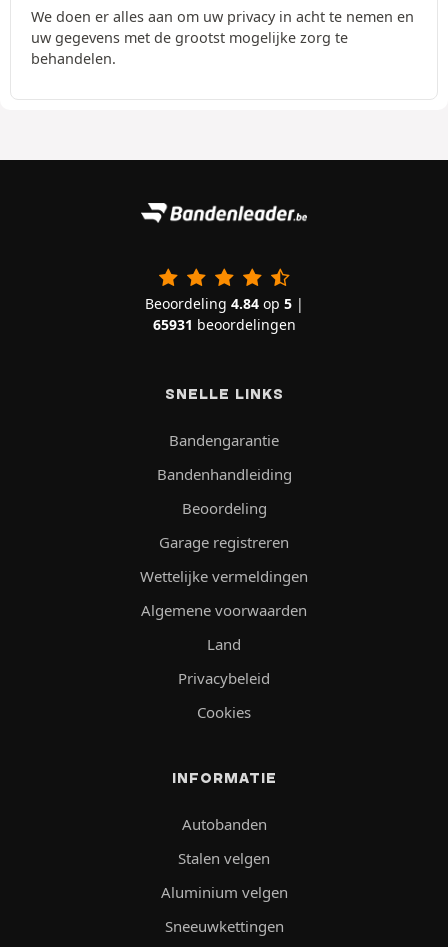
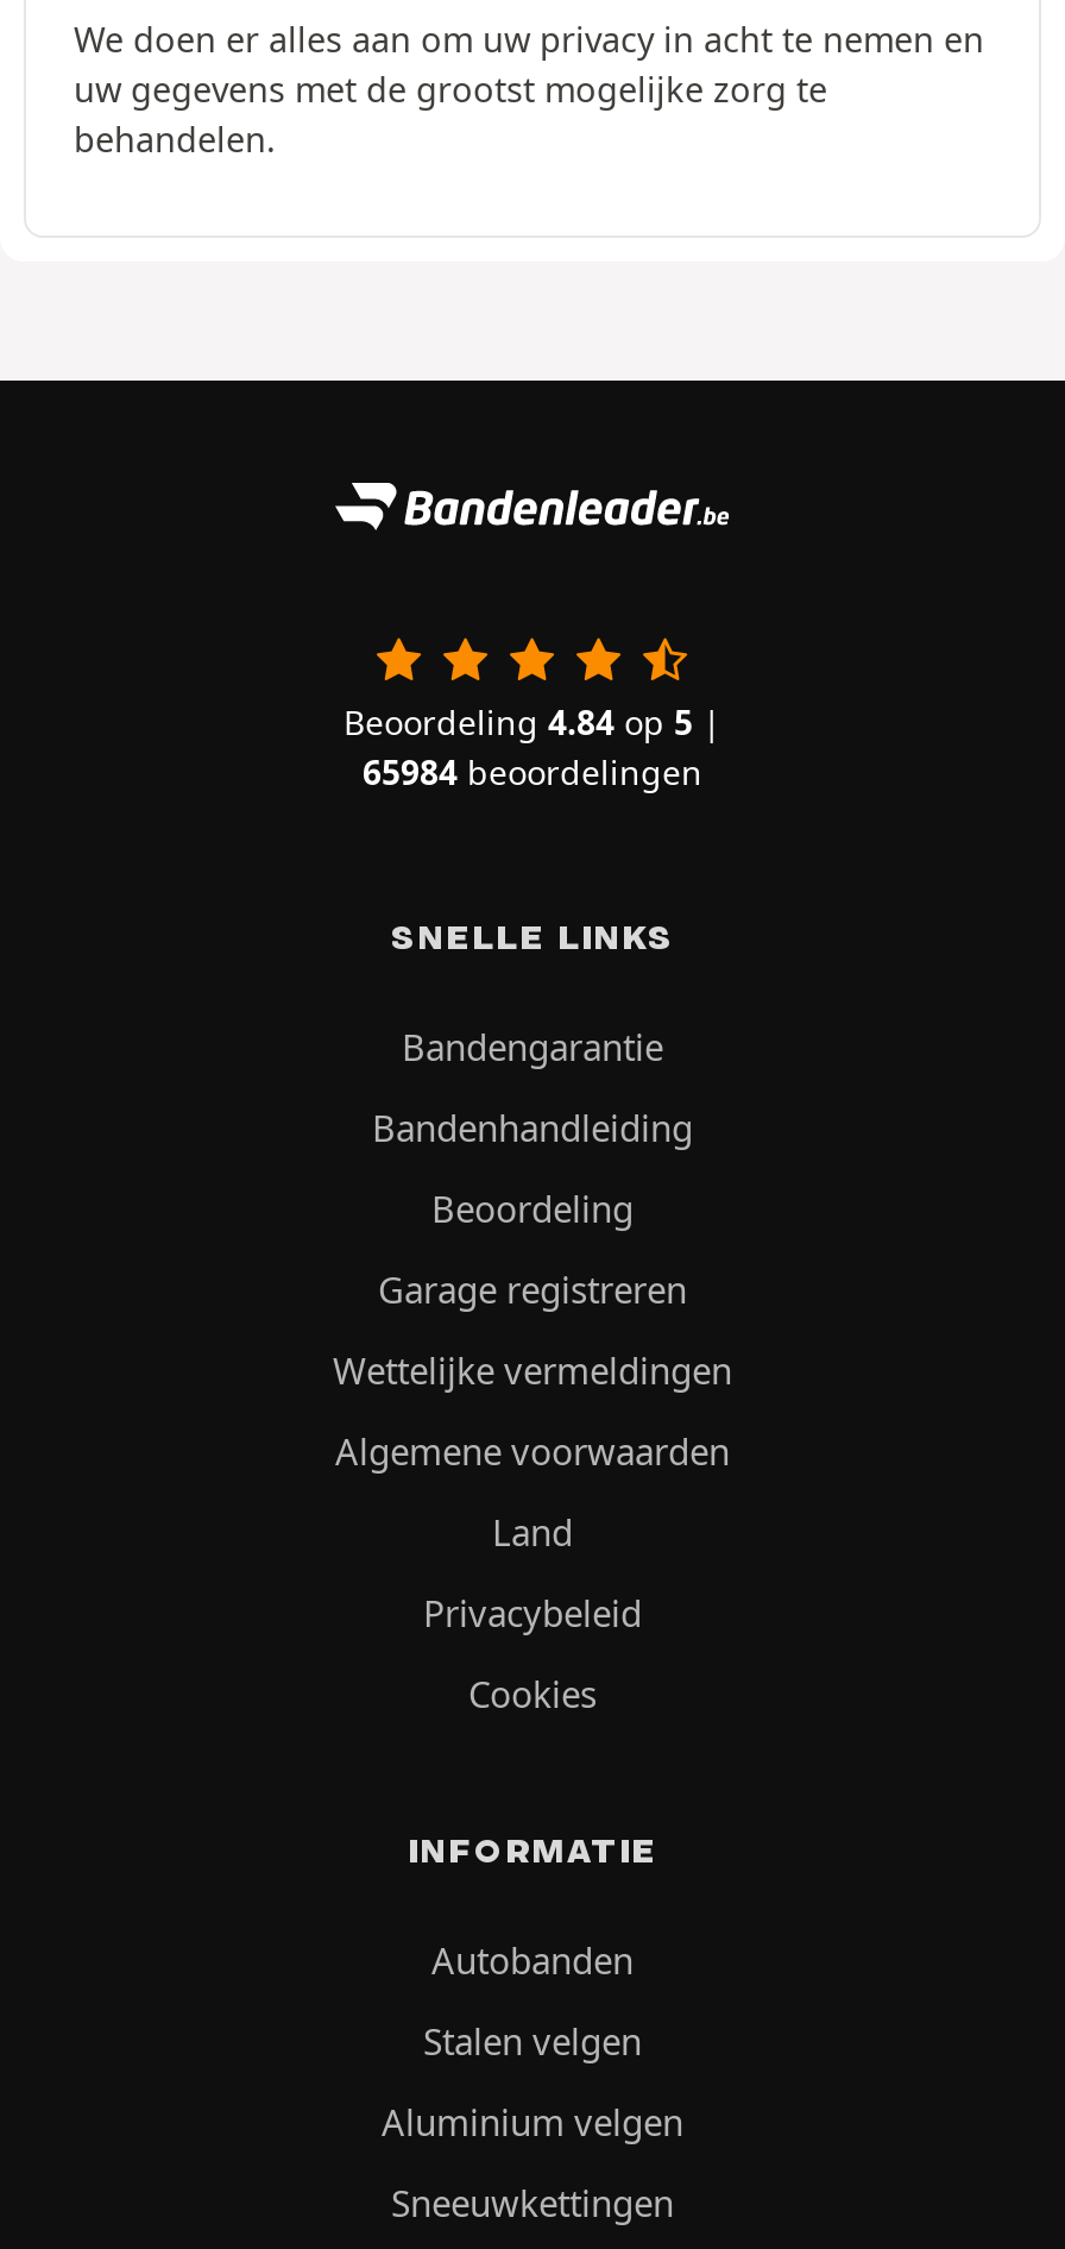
- 65931 beoordelingen
+ 65984 beoordelingen
